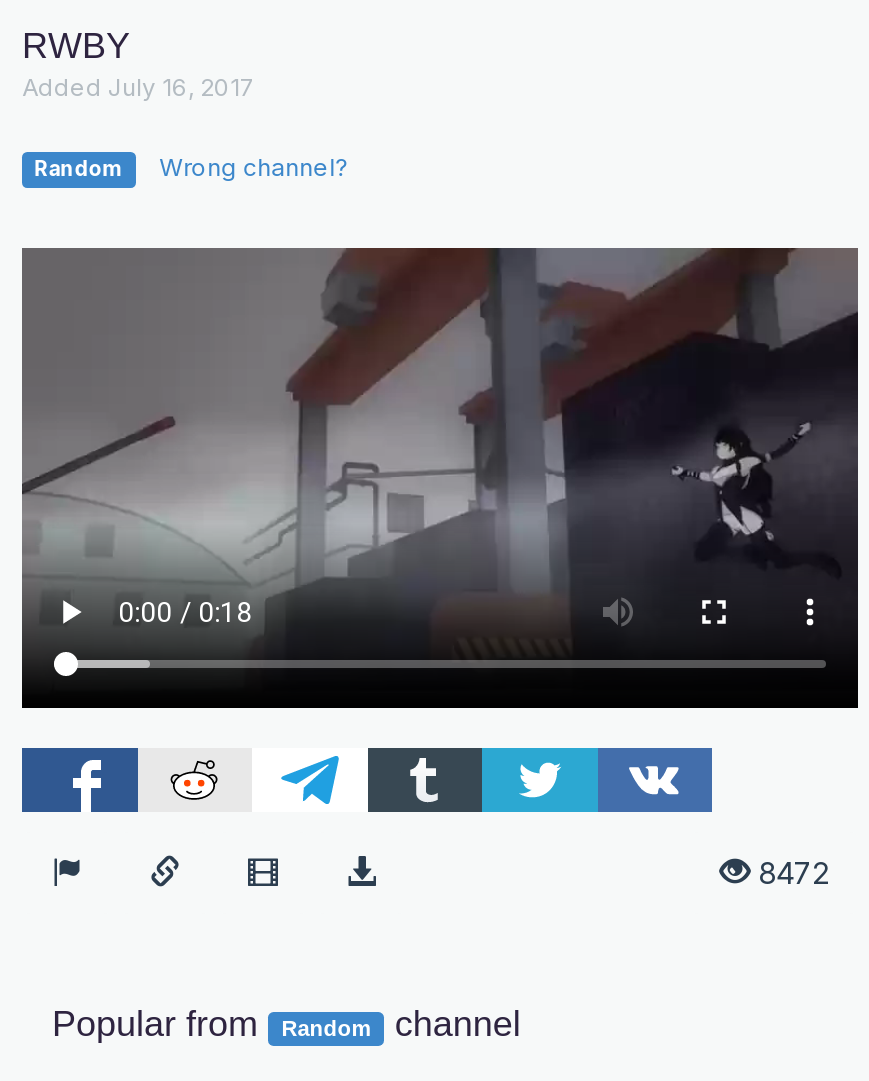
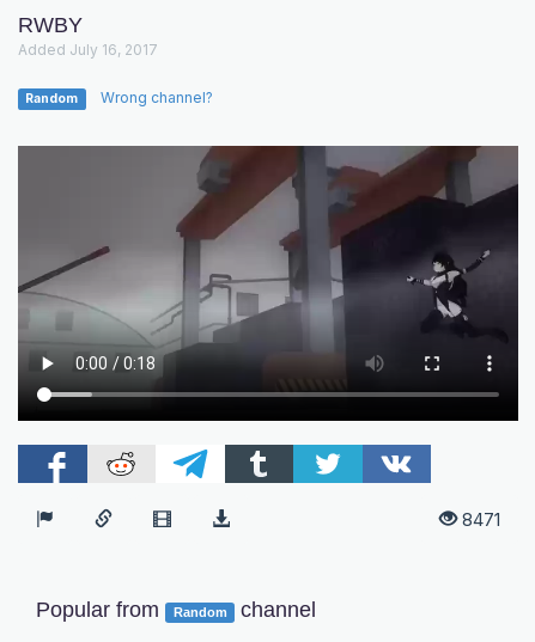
- 8472
+ 8471
